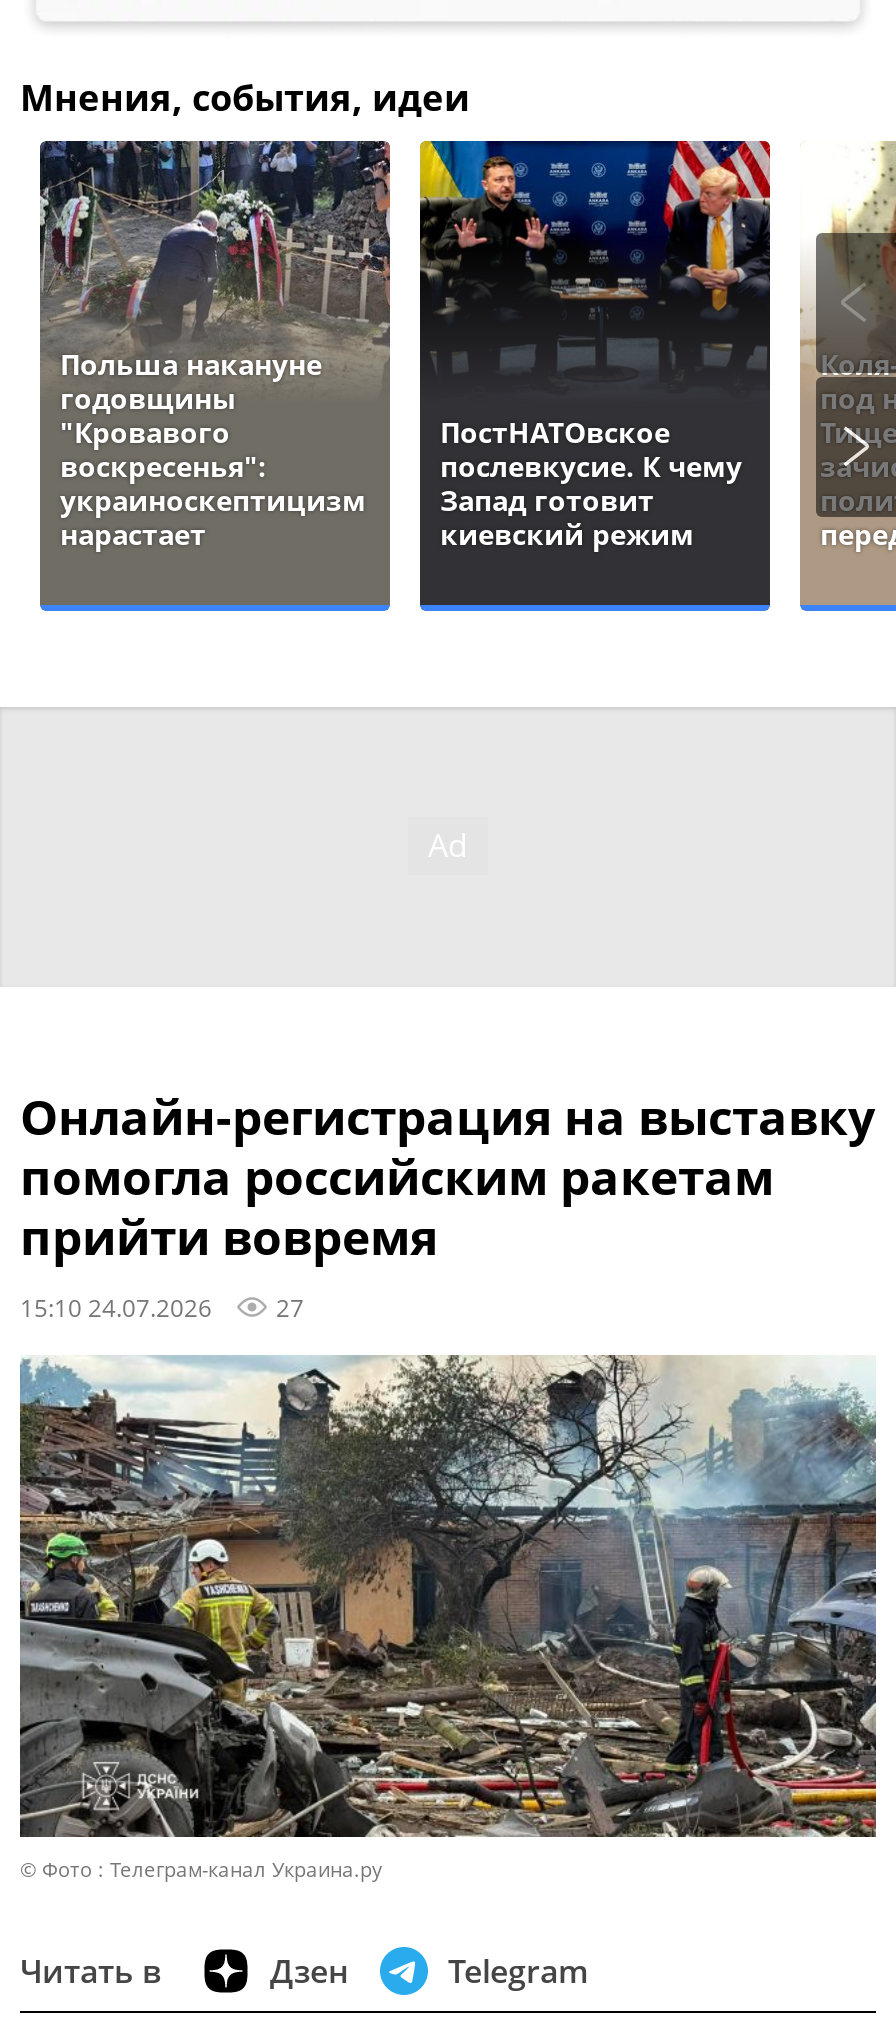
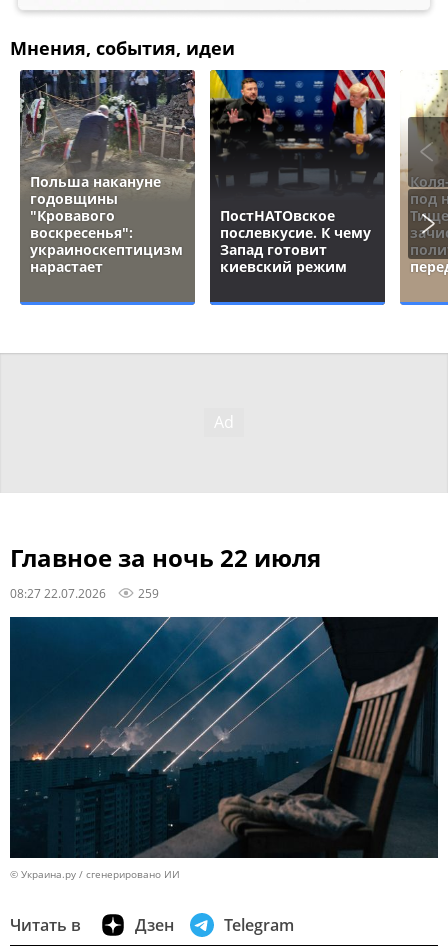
- Онлайн-регистрация на выставку
- помогла российским ракетам
- прийти вовремя
- 15:10 24.07.2026
- 27
+ Главное за ночь 22 июля
+ 08:27 22.07.2026
+ 259

- [image]
- © Фото : Телеграм-канал Украина.ру
+ [image]
+ © Украина.ру / сгенерировано ИИ
